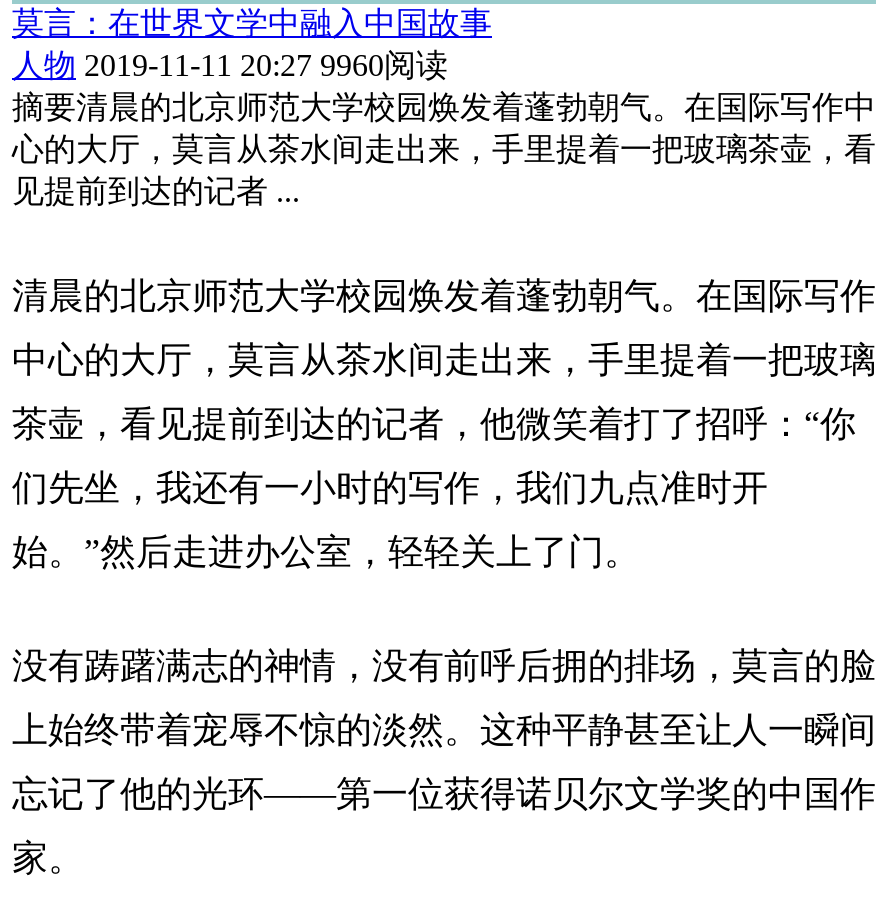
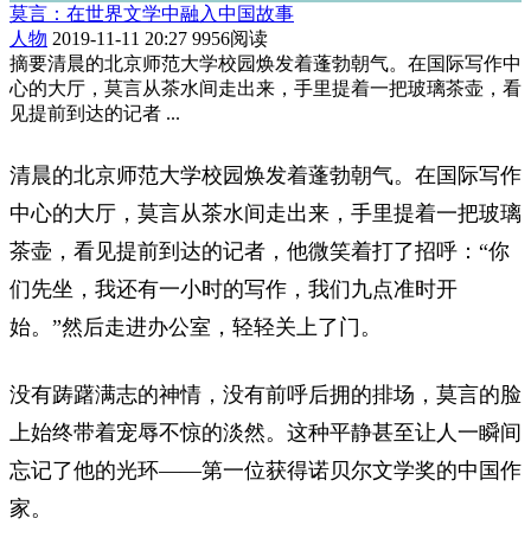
- 人物 2019-11-11 20:27 9960阅读
+ 人物 2019-11-11 20:27 9956阅读
